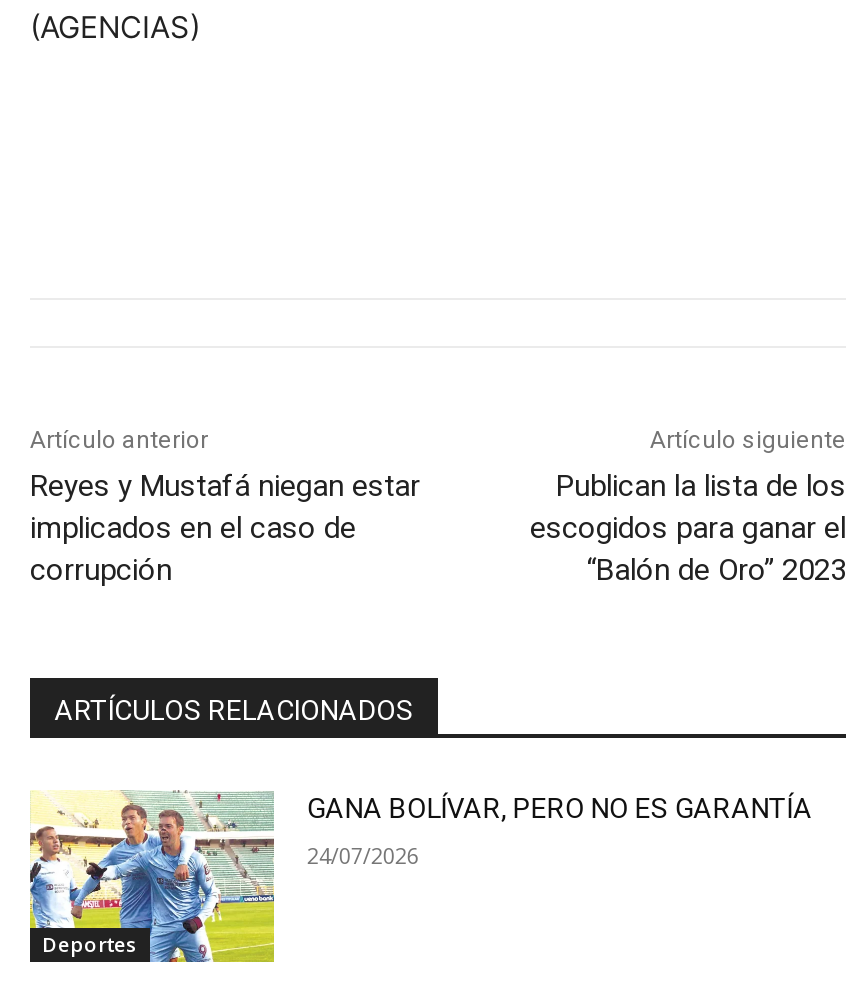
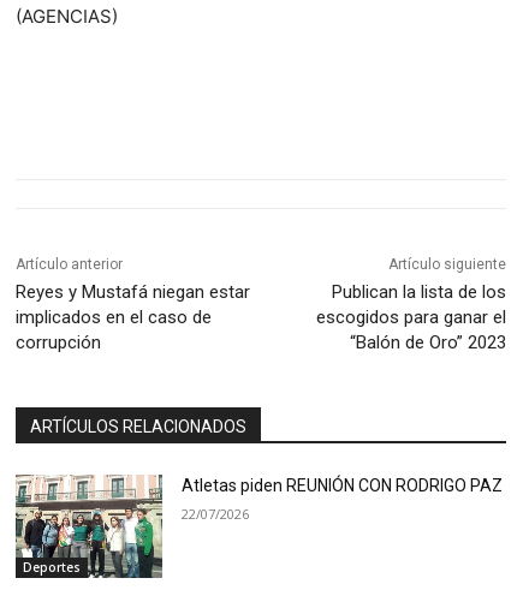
- [image]
- GANA BOLÍVAR, PERO NO ES GARANTÍA
+ [image]
+ Atletas piden REUNIÓN CON RODRIGO PAZ

- 24/07/2026
+ 22/07/2026
